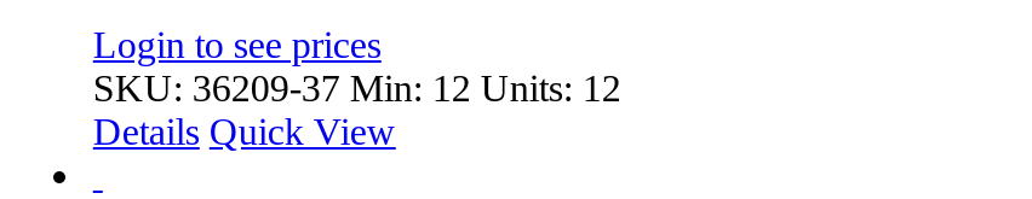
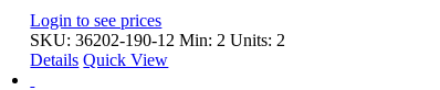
- SKU: 36209-37 Min: 12 Units: 12
+ SKU: 36202-190-12 Min: 2 Units: 2
